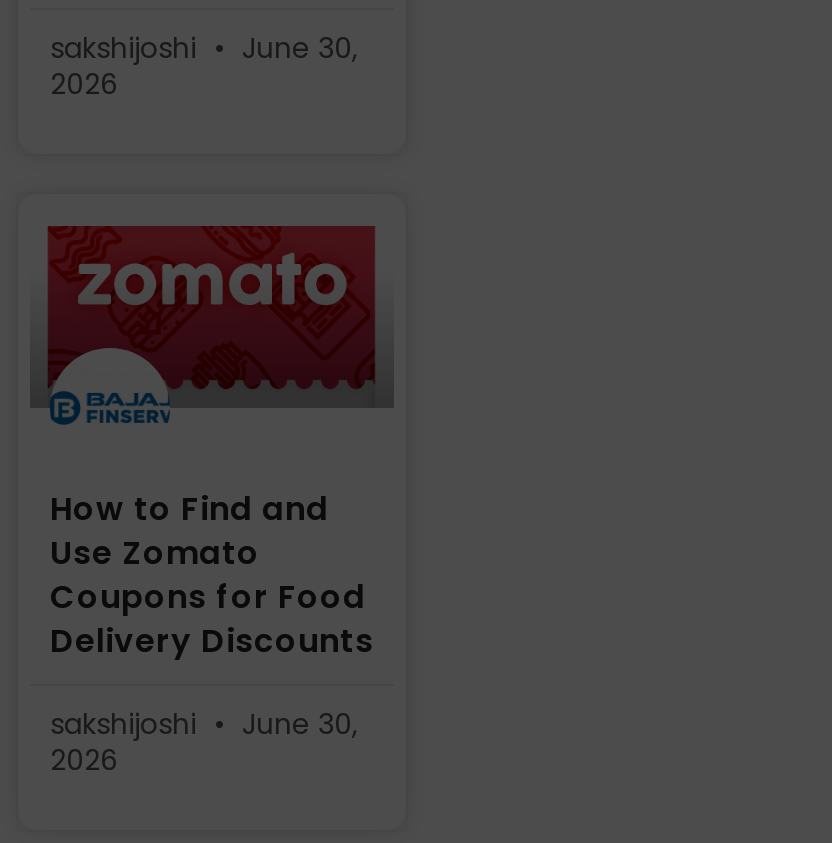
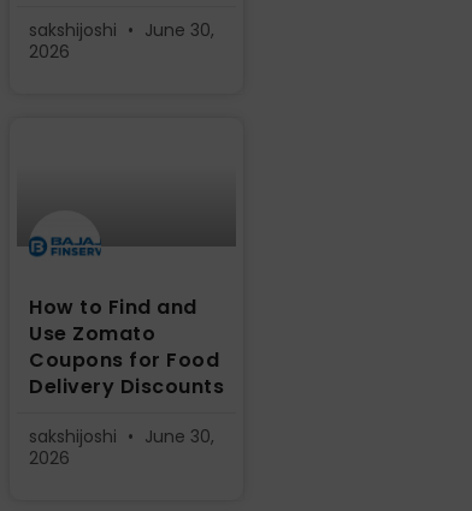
- [image]
